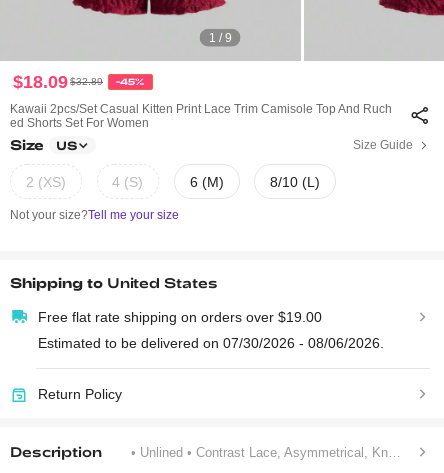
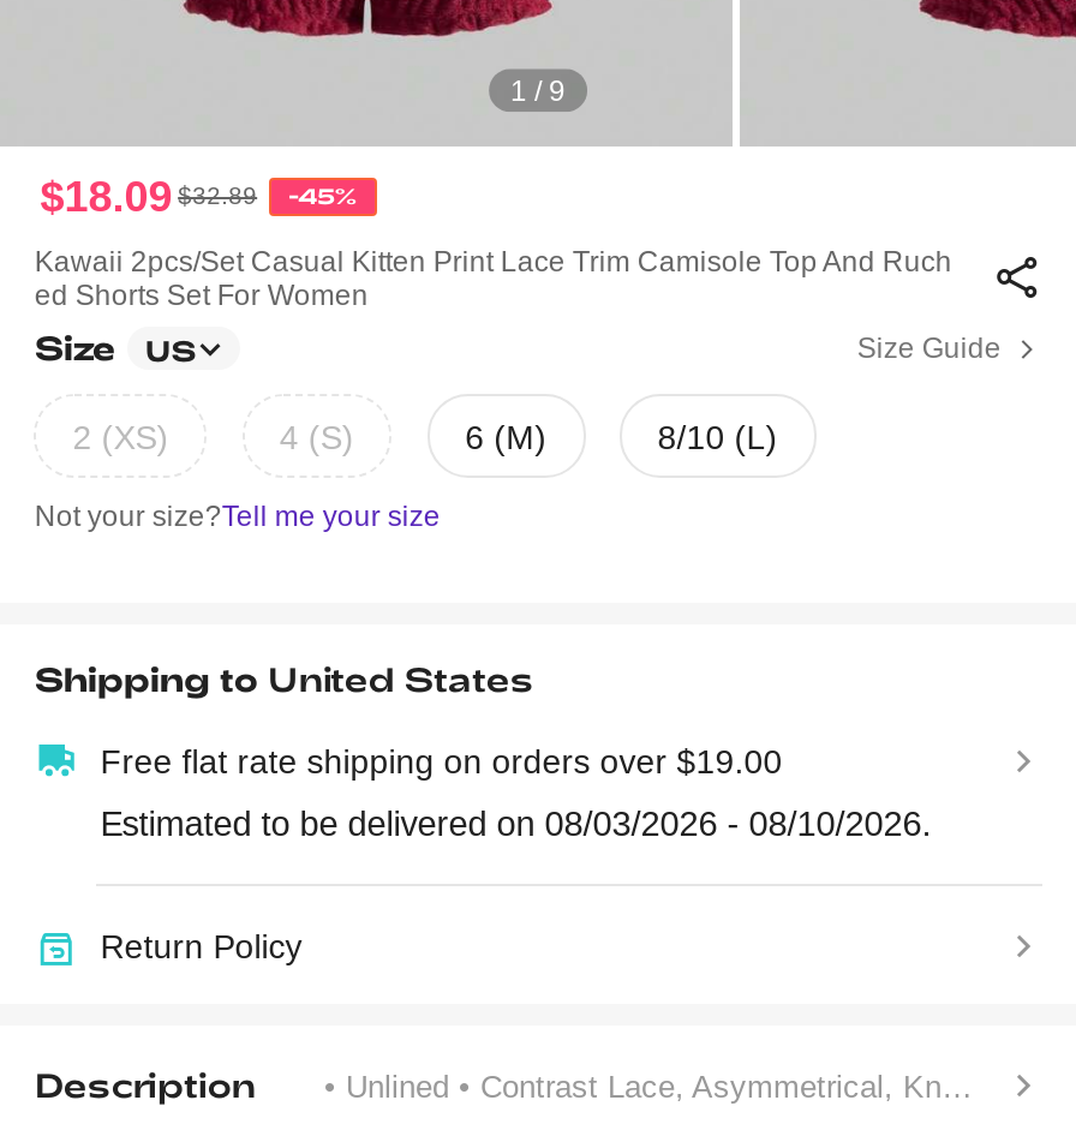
- Estimated to be delivered on 07/30/2026 - 08/06/2026.
+ Estimated to be delivered on 08/03/2026 - 08/10/2026.
